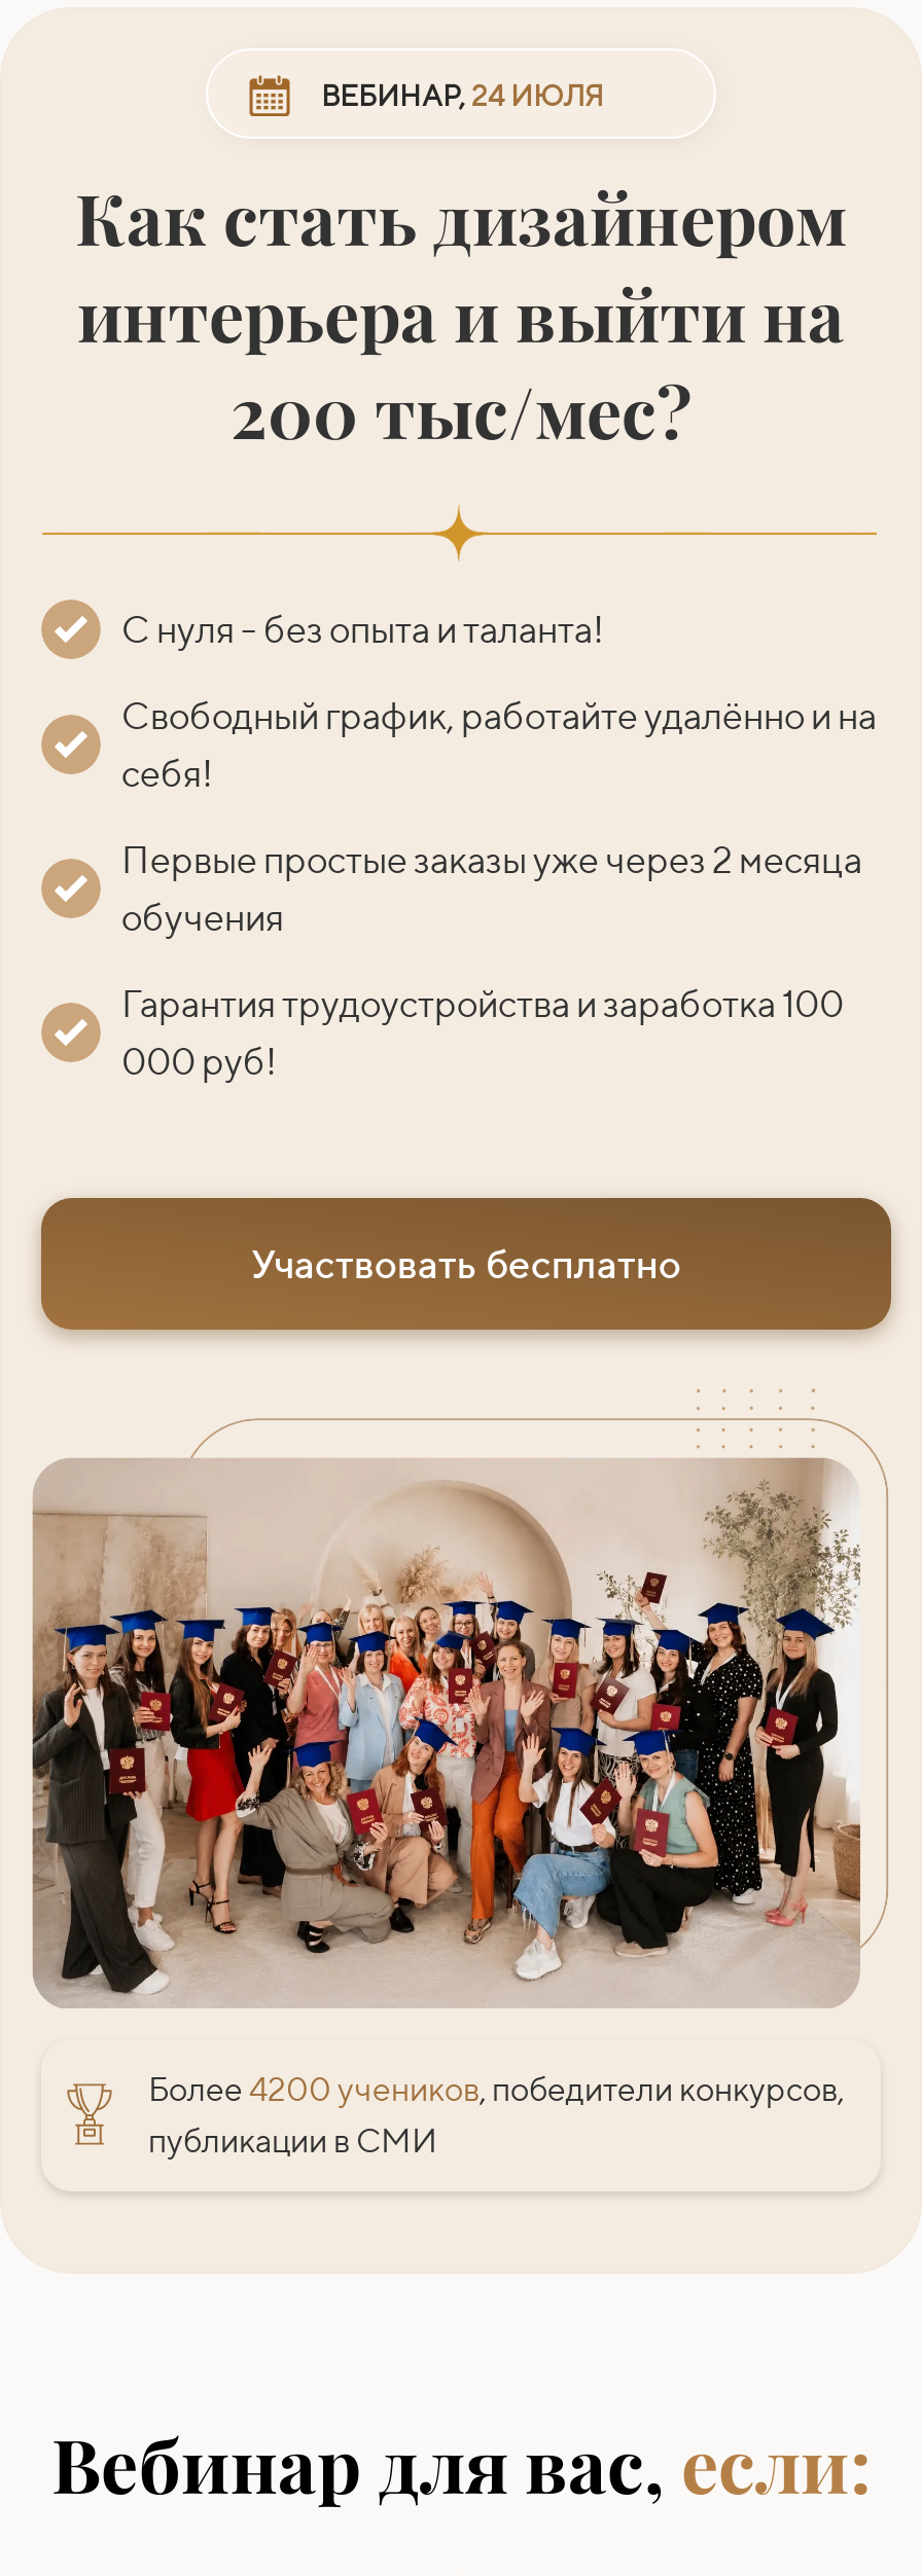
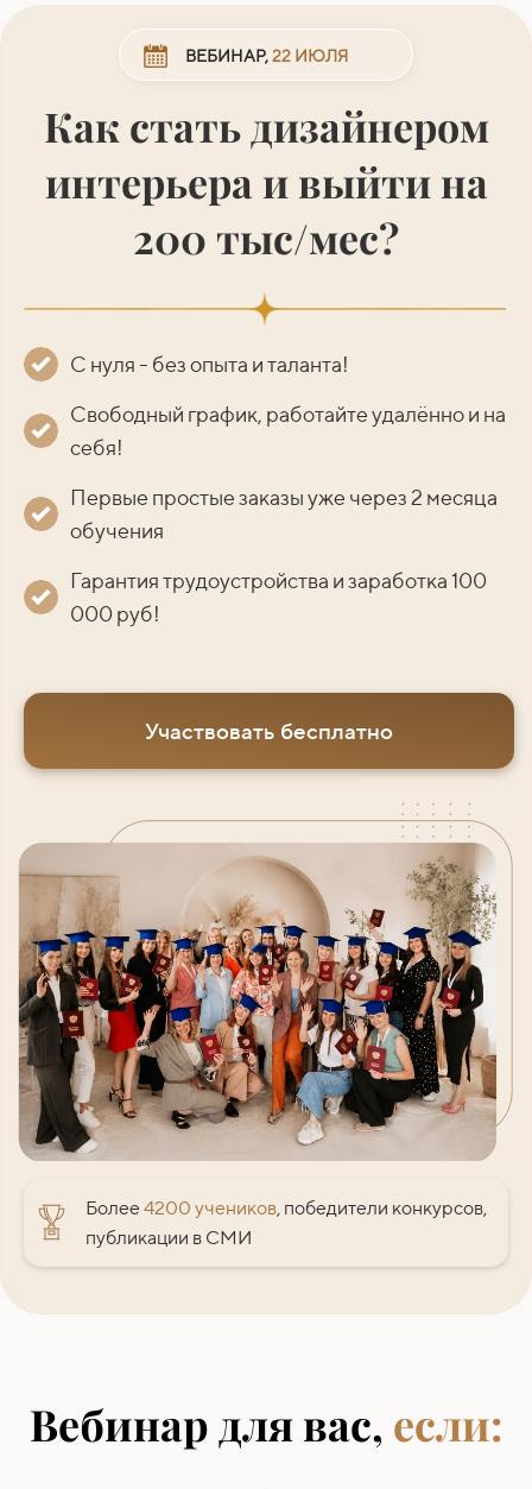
- ВЕБИНАР, 24 ИЮЛЯ
+ ВЕБИНАР, 22 ИЮЛЯ
